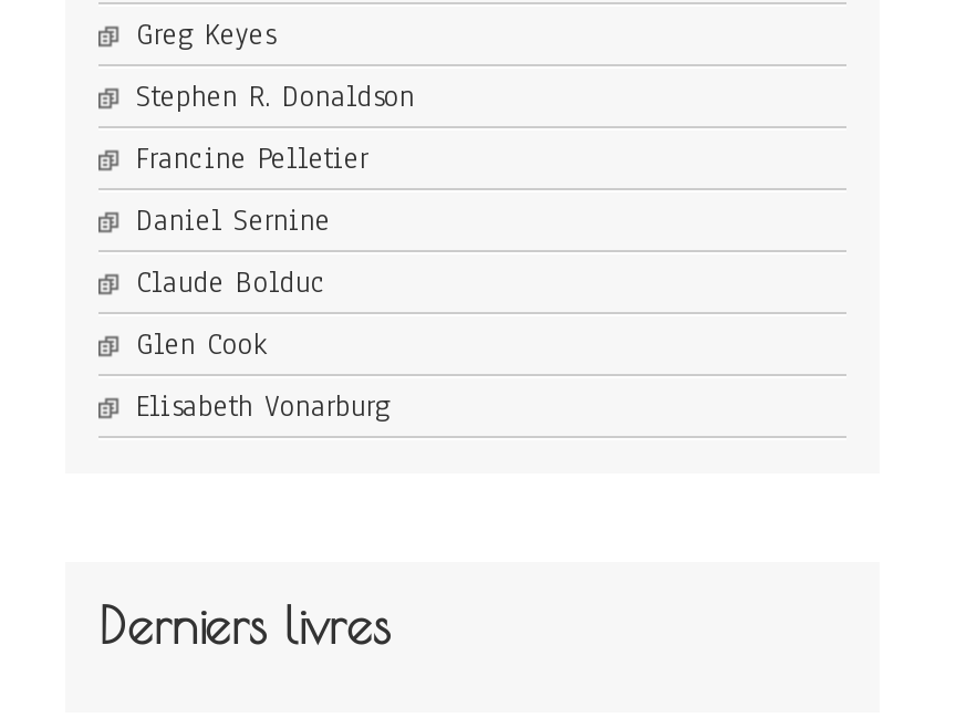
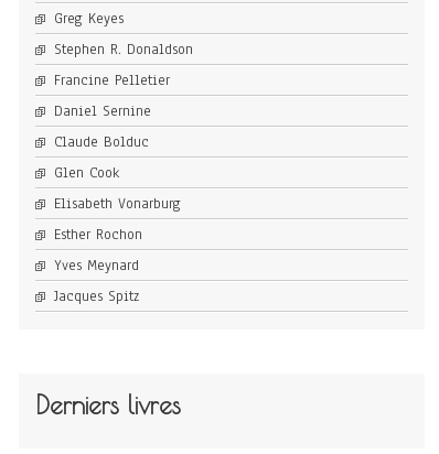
+ Esther Rochon
+ Yves Meynard
+ Jacques Spitz
